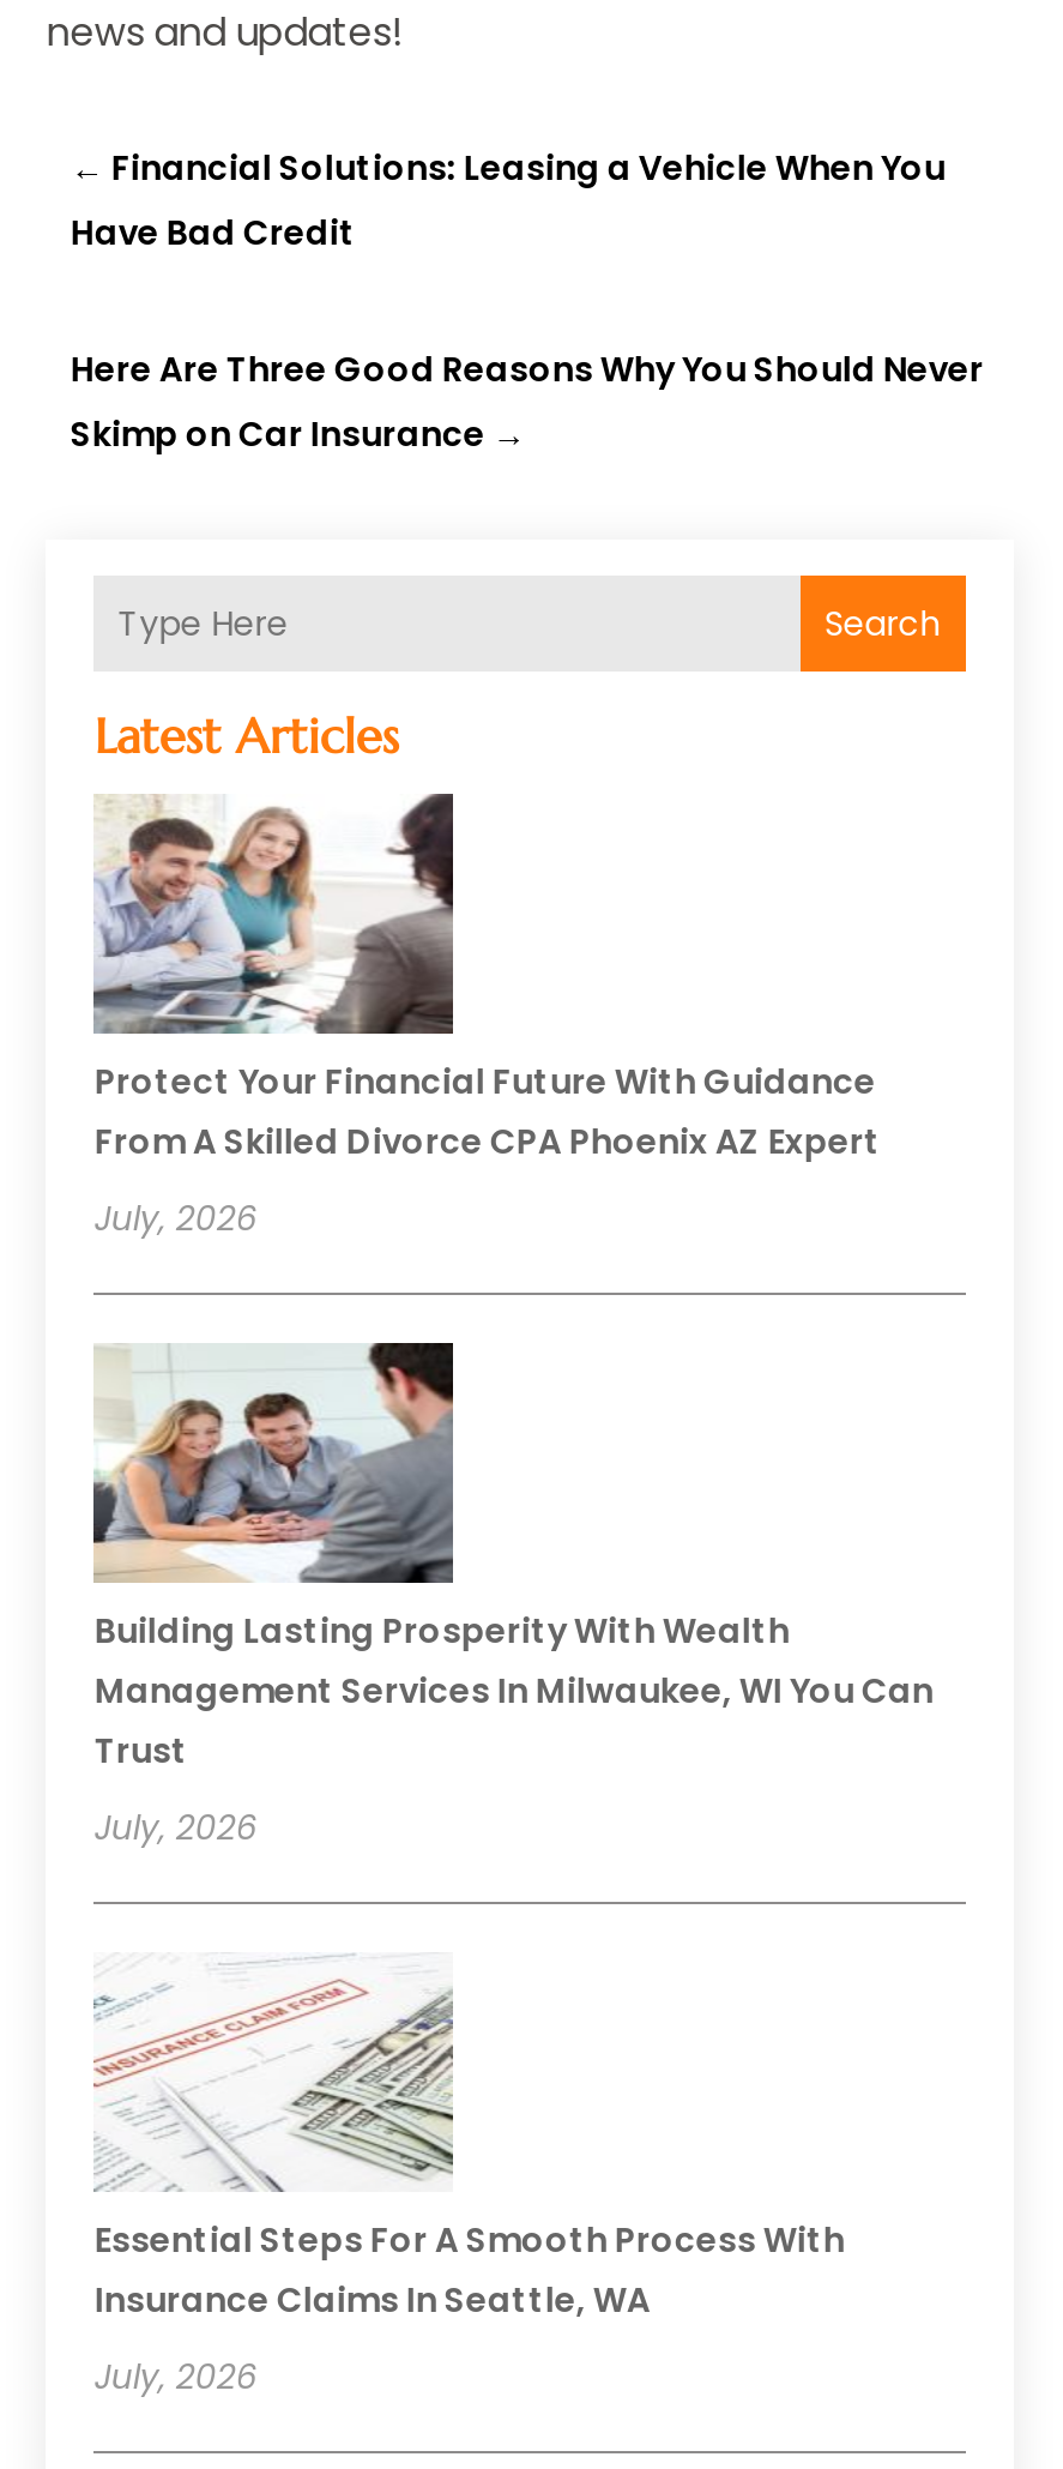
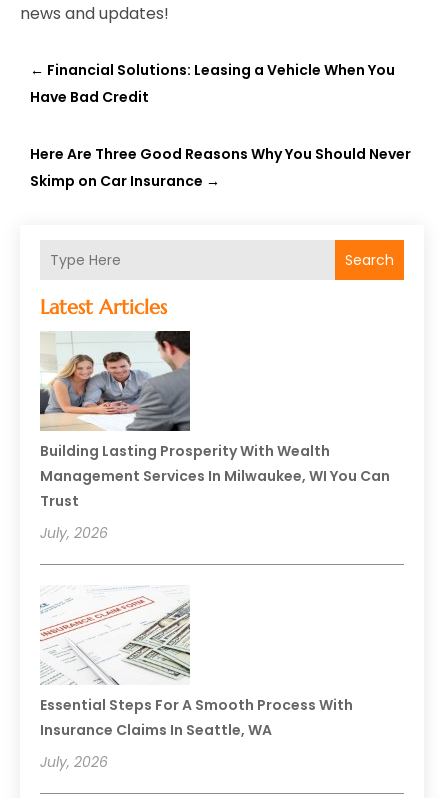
- [image]
- Protect Your Financial Future With Guidance
- From A Skilled Divorce CPA Phoenix AZ Expert
- July, 2026
